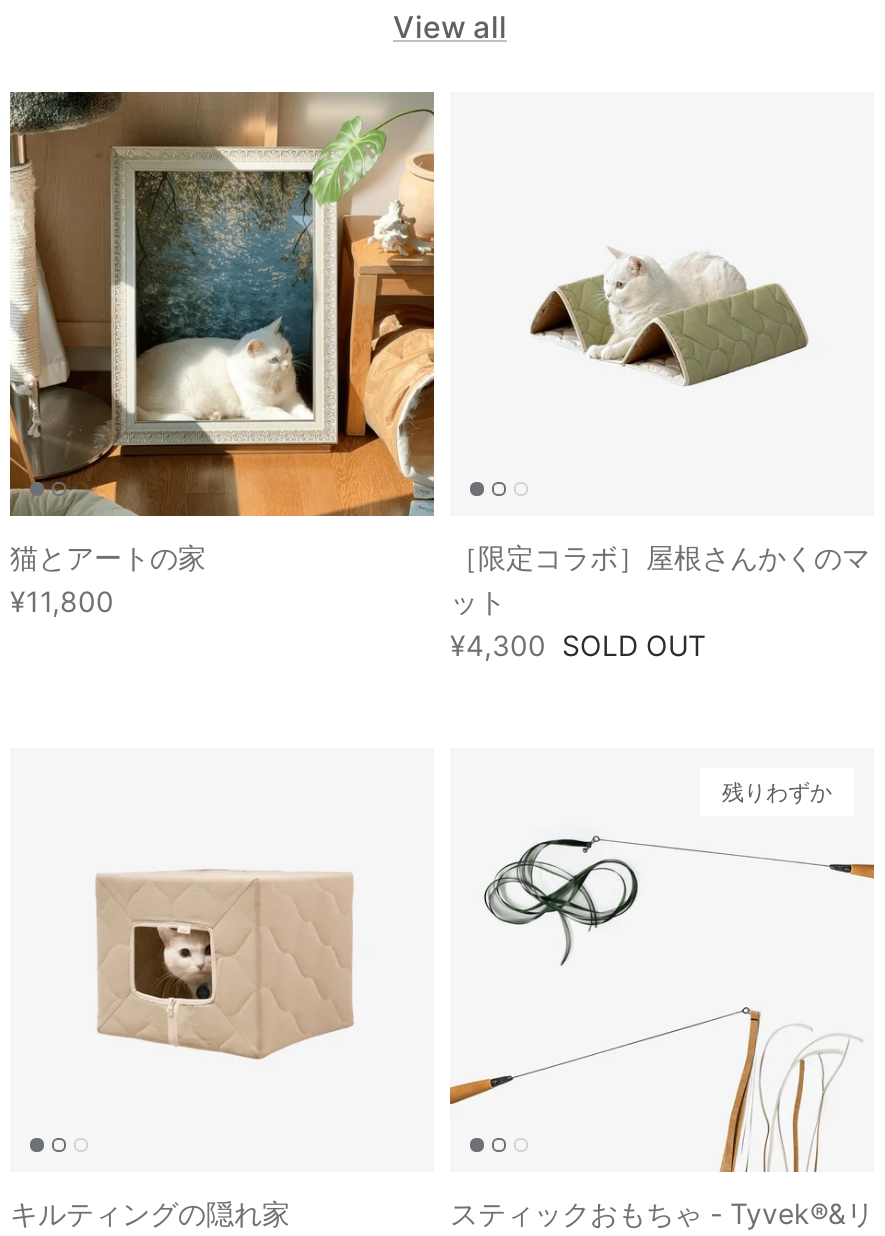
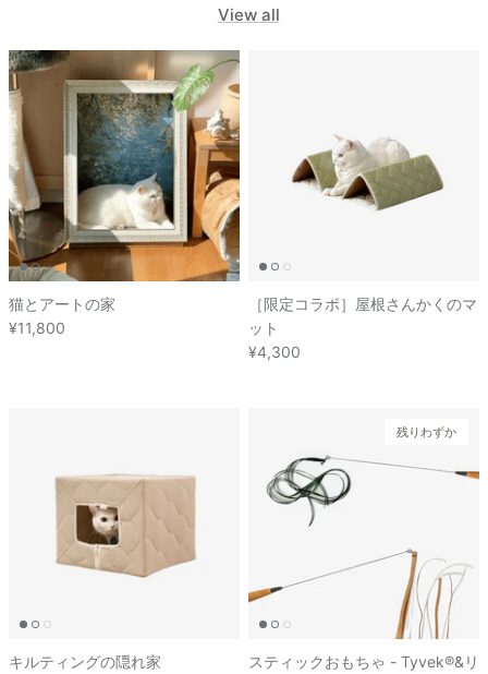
- ¥4,300 SOLD OUT
+ ¥4,300
